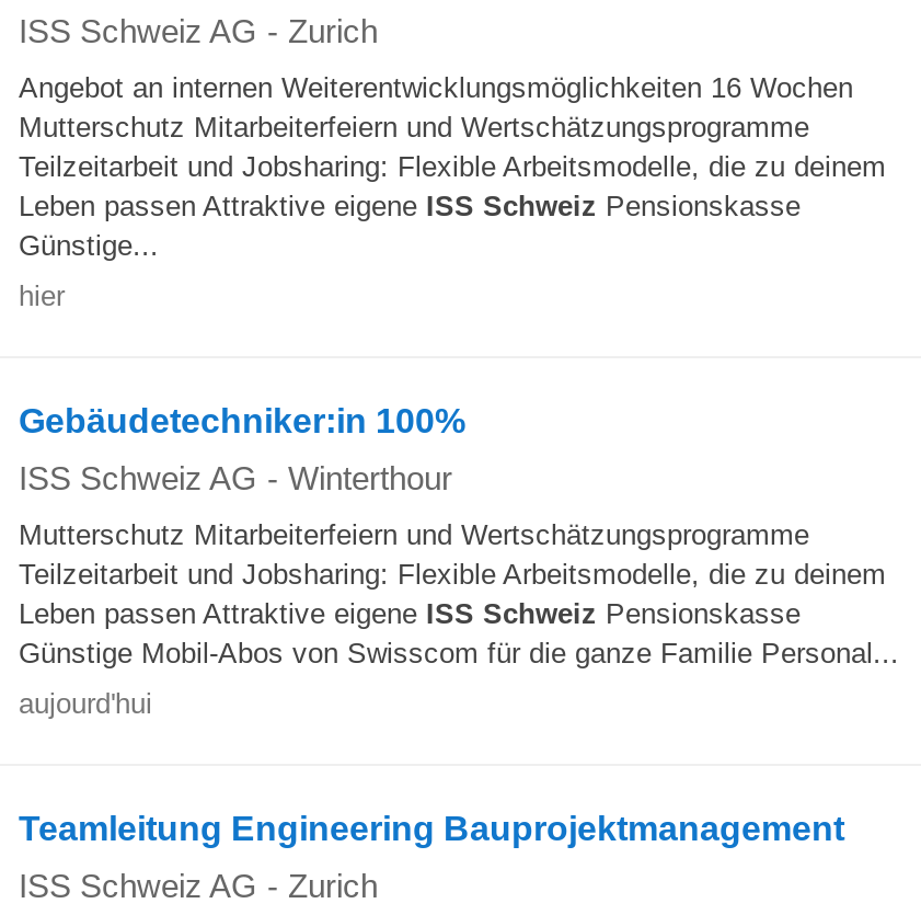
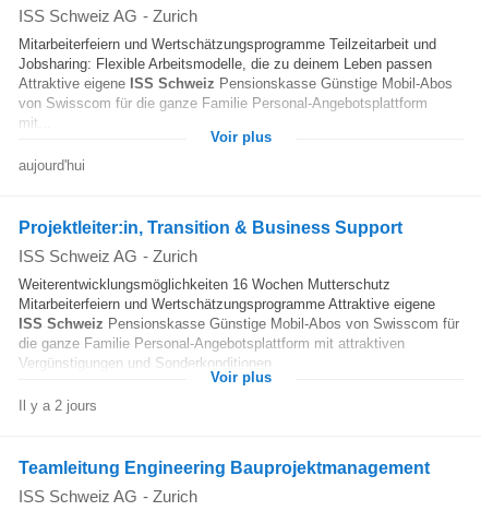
- Angebot an internen Weiterentwicklungsmöglichkeiten 16 Wochen
- Mutterschutz Mitarbeiterfeiern und Wertschätzungsprogramme
- Teilzeitarbeit und Jobsharing: Flexible Arbeitsmodelle, die zu deinem
- Leben passen Attraktive eigene ISS Schweiz Pensionskasse
- Günstige...
- hier
- Gebäudetechniker:in 100%
- ISS Schweiz AG - Winterthour
- Mutterschutz Mitarbeiterfeiern und Wertschätzungsprogramme
- Teilzeitarbeit und Jobsharing: Flexible Arbeitsmodelle, die zu deinem
- Leben passen Attraktive eigene ISS Schweiz Pensionskasse
- Günstige Mobil-Abos von Swisscom für die ganze Familie Personal...
+ Mitarbeiterfeiern und Wertschätzungsprogramme Teilzeitarbeit und
+ Jobsharing: Flexible Arbeitsmodelle, die zu deinem Leben passen
+ Attraktive eigene ISS Schweiz Pensionskasse Günstige Mobil-Abos
+ von Swisscom für die ganze Familie Personal-Angebotsplattform
+ mit...
+ Voir plus

moved up: aujourd'hui

+ Projektleiter:in, Transition & Business Support
+ ISS Schweiz AG - Zurich
+ Weiterentwicklungsmöglichkeiten 16 Wochen Mutterschutz
+ Mitarbeiterfeiern und Wertschätzungsprogramme Attraktive eigene
+ ISS Schweiz Pensionskasse Günstige Mobil-Abos von Swisscom für
+ die ganze Familie Personal-Angebotsplattform mit attraktiven
+ Vergünstigungen und Sonderkonditionen...
+ Voir plus
+ Il y a 2 jours
